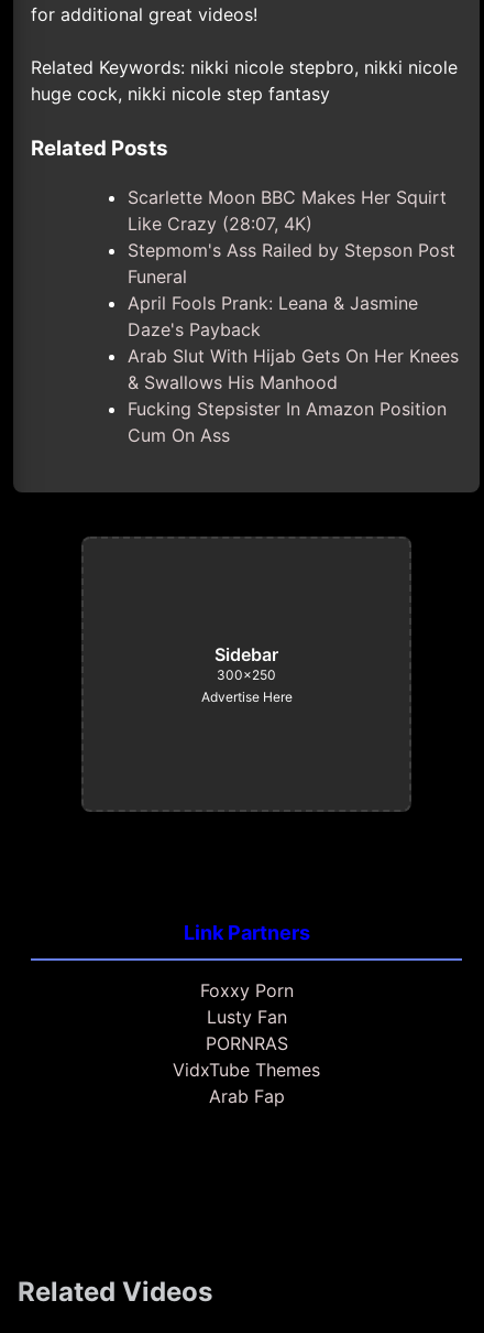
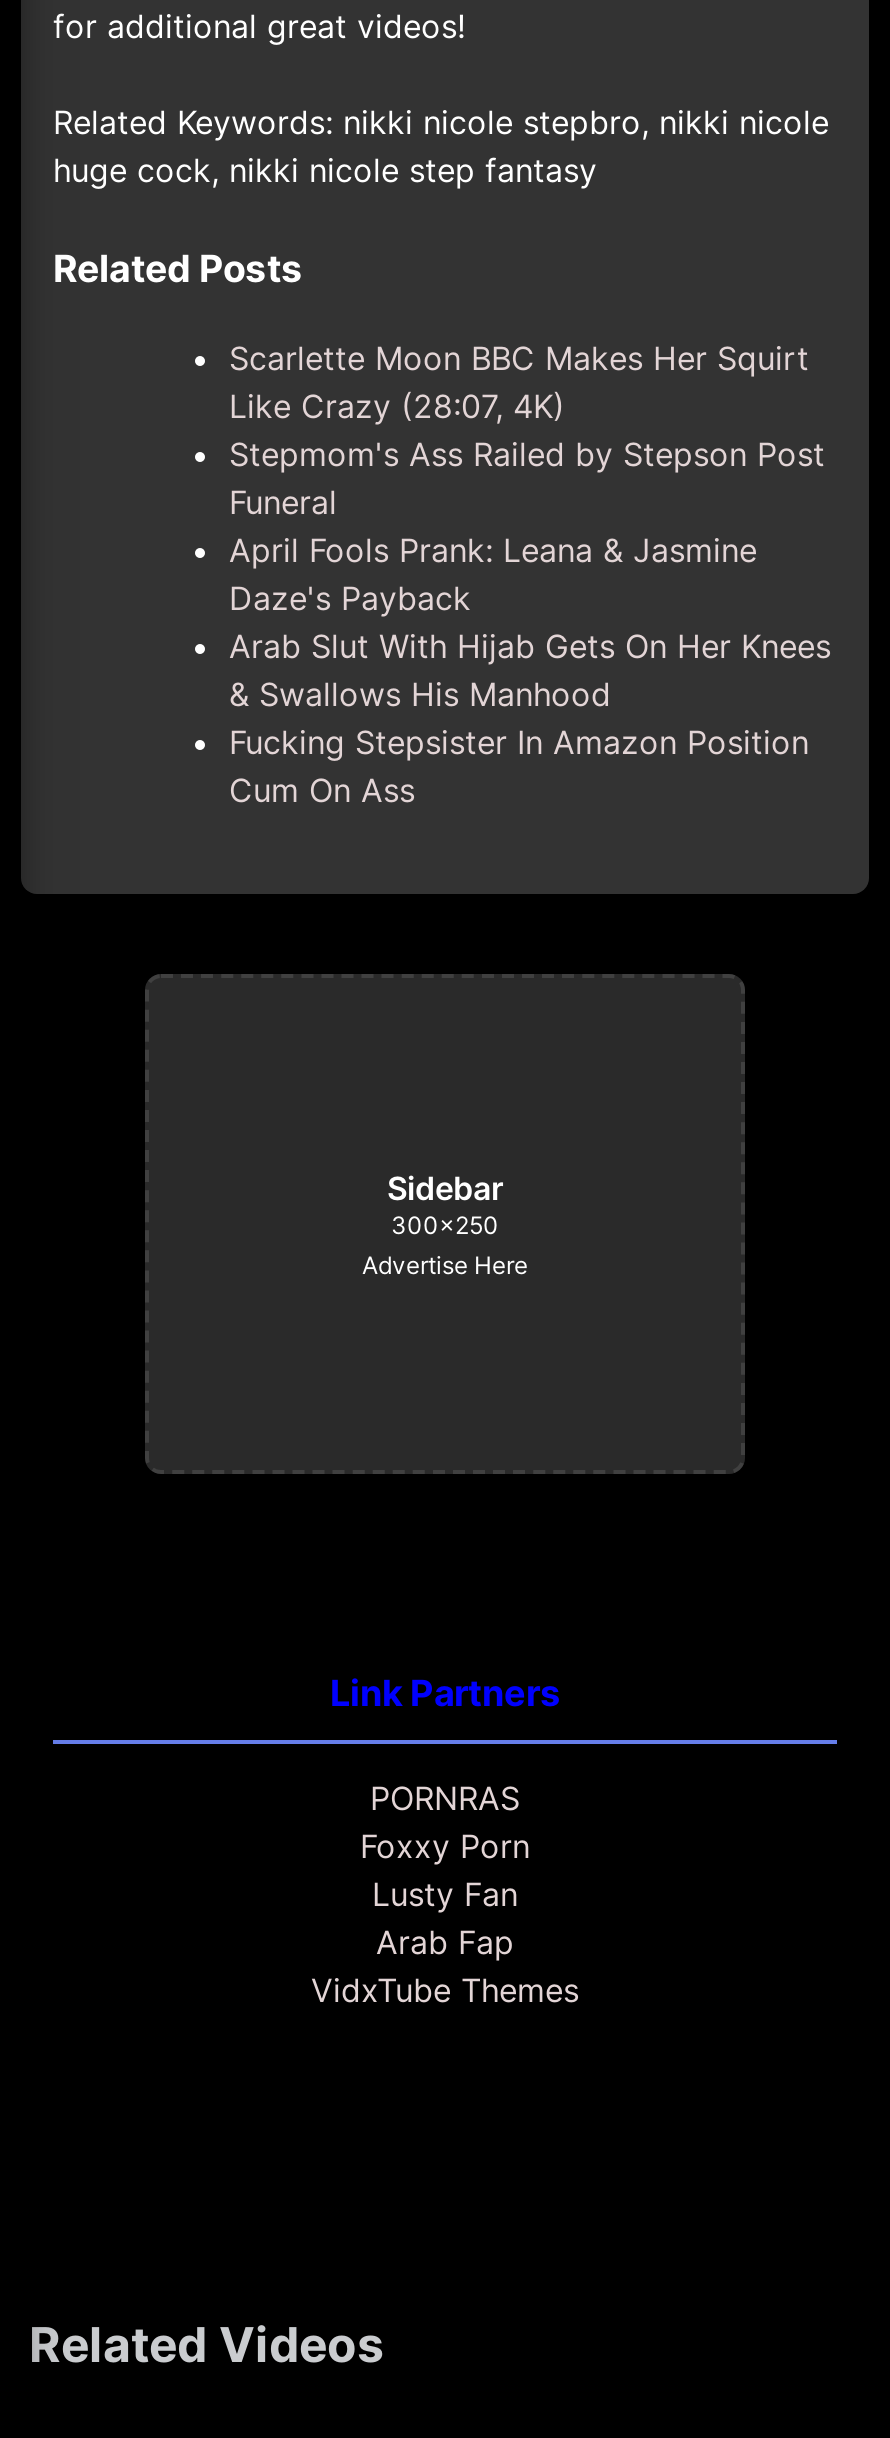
moved down: Foxxy Porn | Lusty Fan

moved up: PORNRAS

moved down: VidxTube Themes

moved up: Arab Fap
